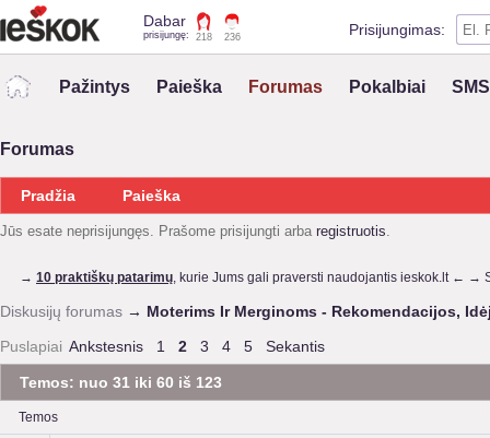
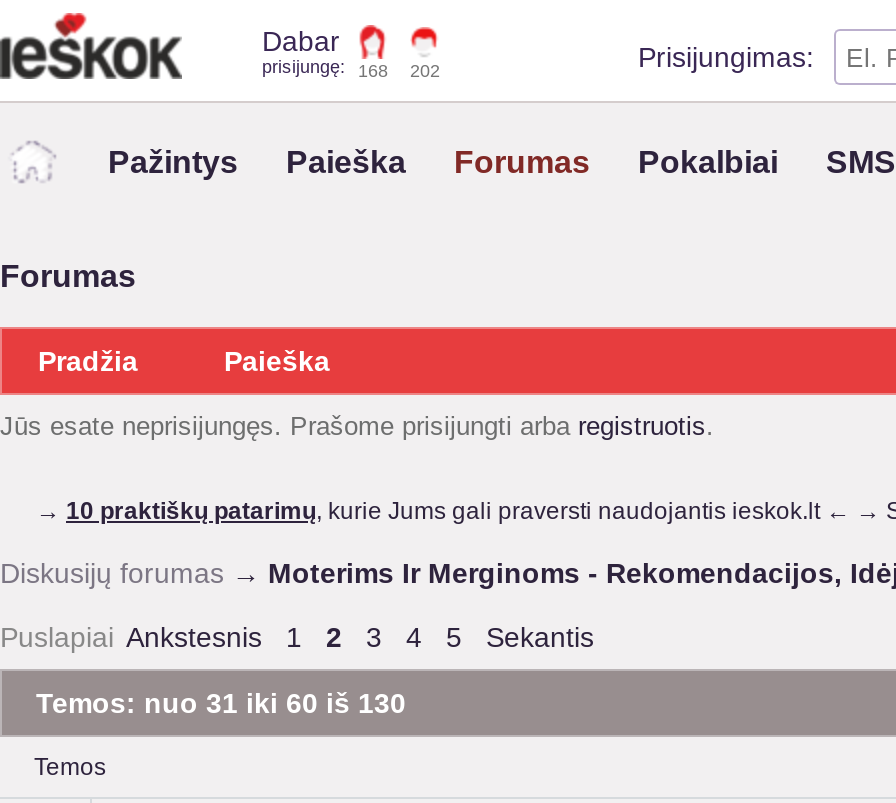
- prisijungę: 218
+ prisijungę: 168

- 236
+ 202

- Temos: nuo 31 iki 60 iš 123
+ Temos: nuo 31 iki 60 iš 130
